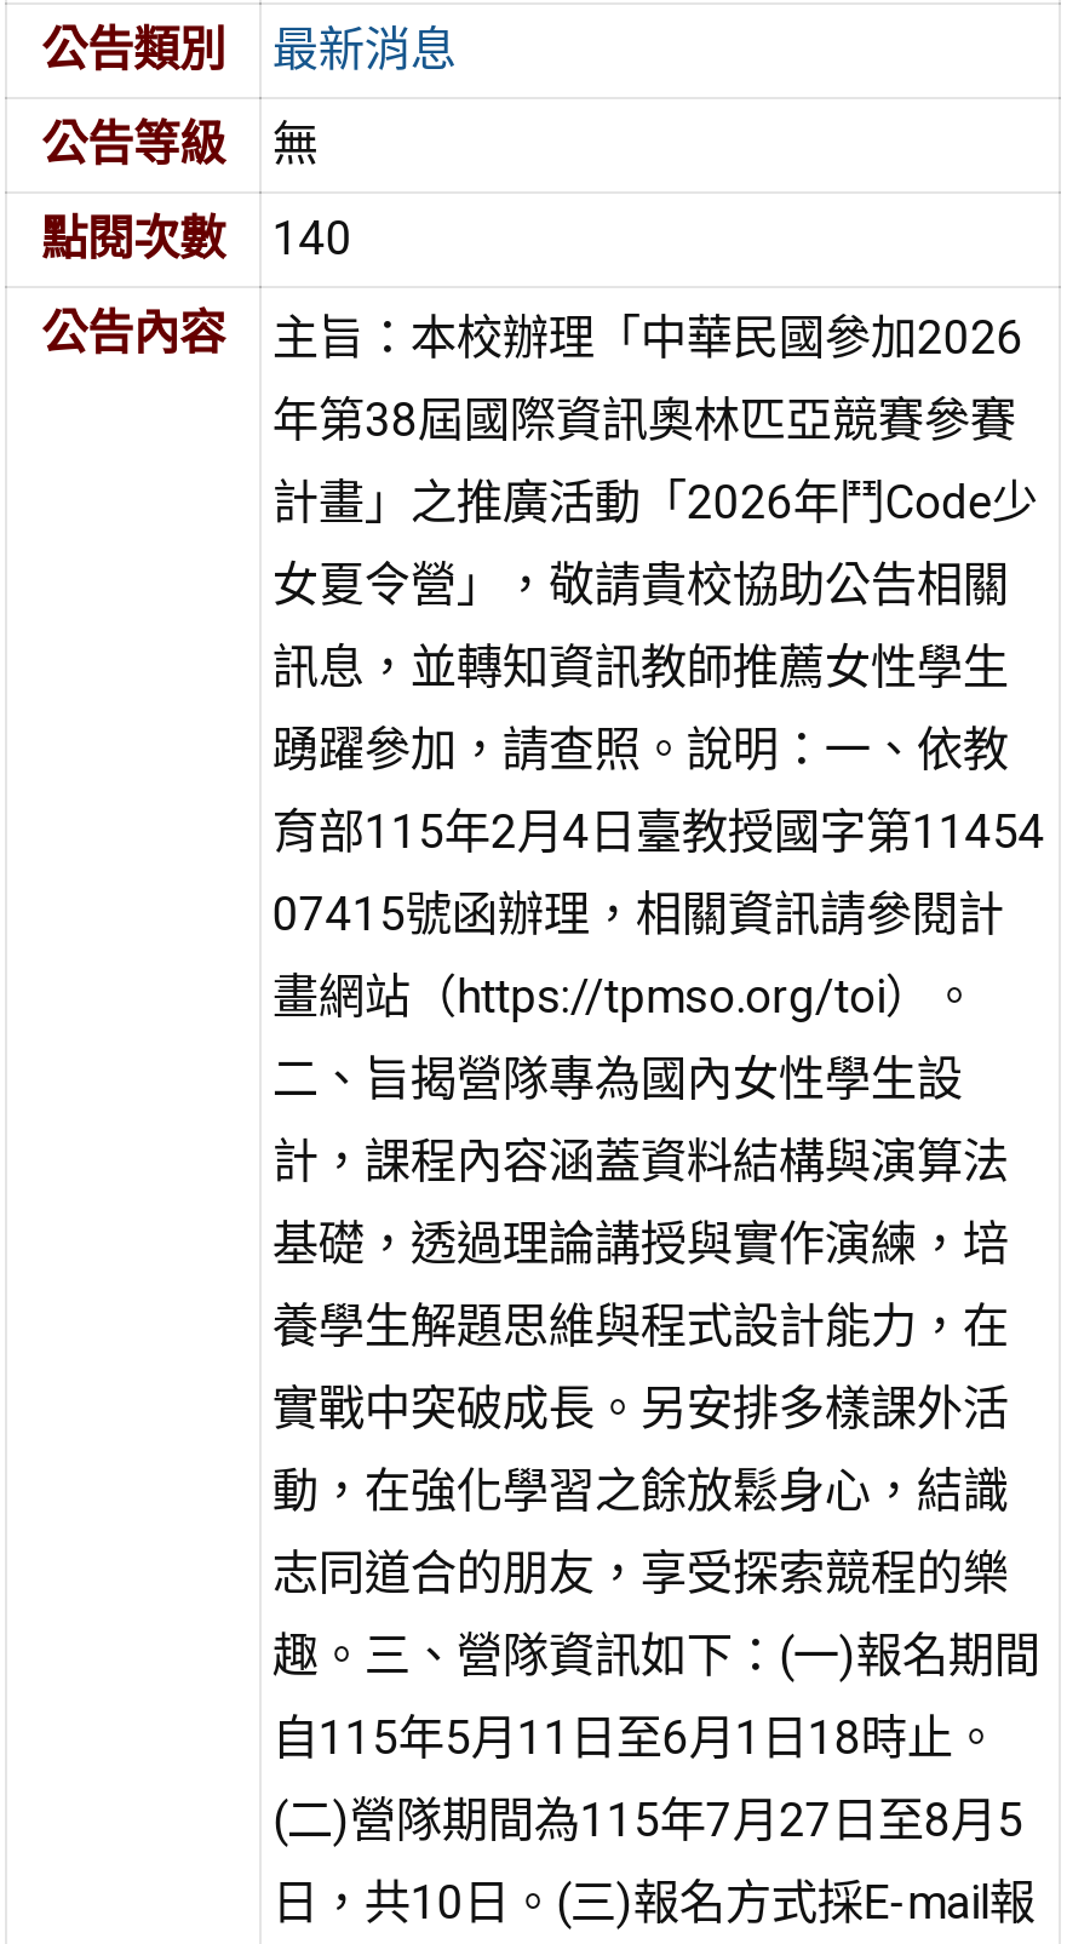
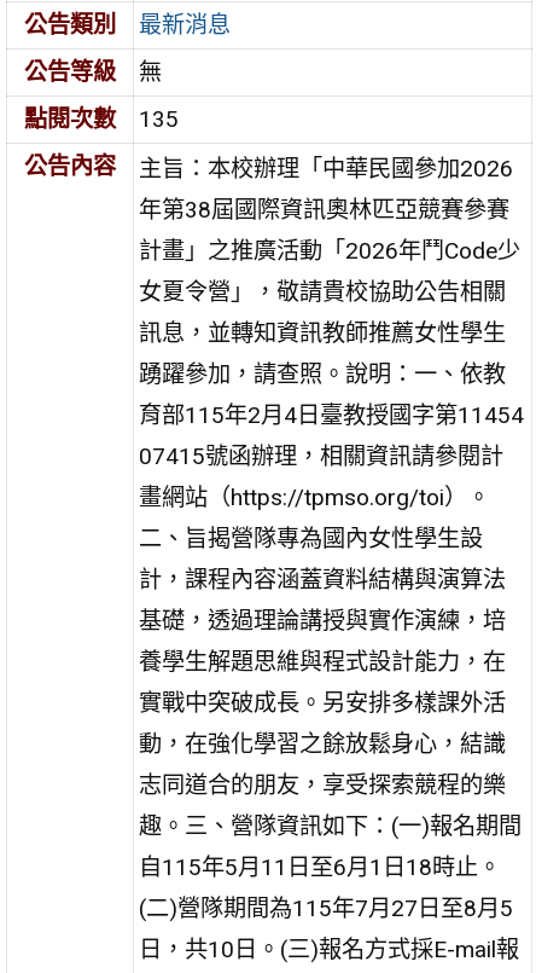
- 點閱次數 140
+ 點閱次數 135
